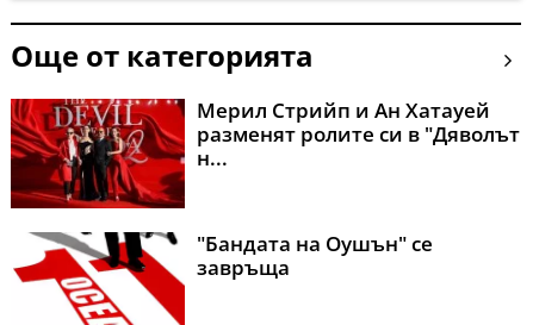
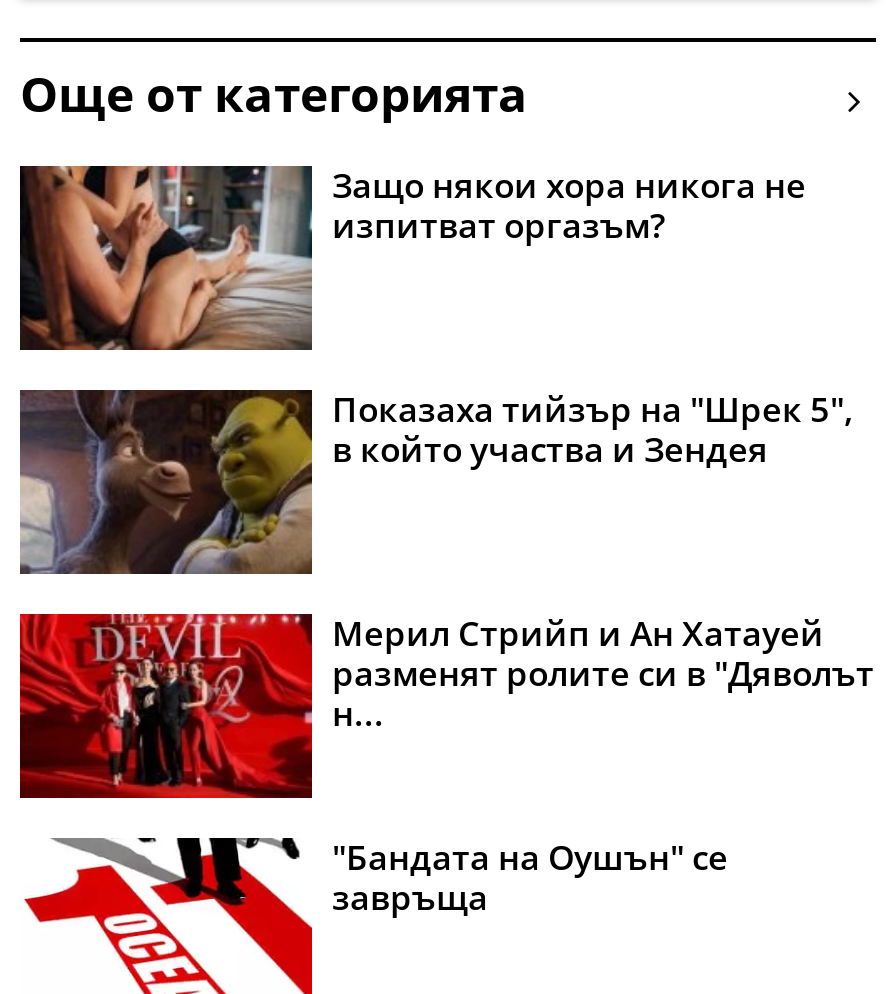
+ [image]
+ Защо някои хора никога не
+ изпитват оргазъм?

+ [image]
+ Показаха тийзър на "Шрек 5",
+ в който участва и Зендея
